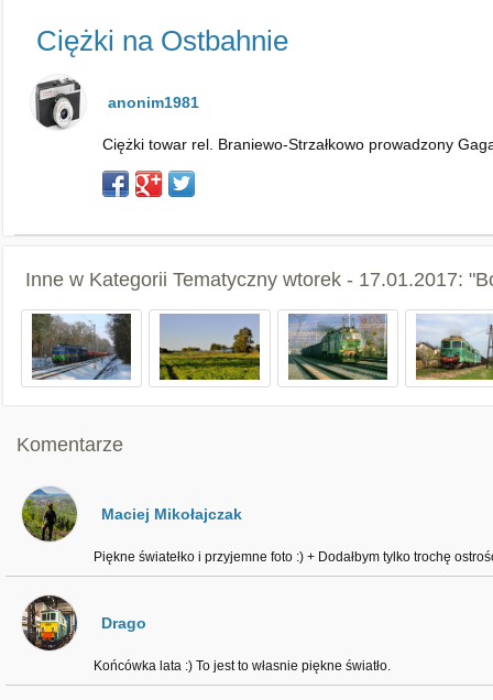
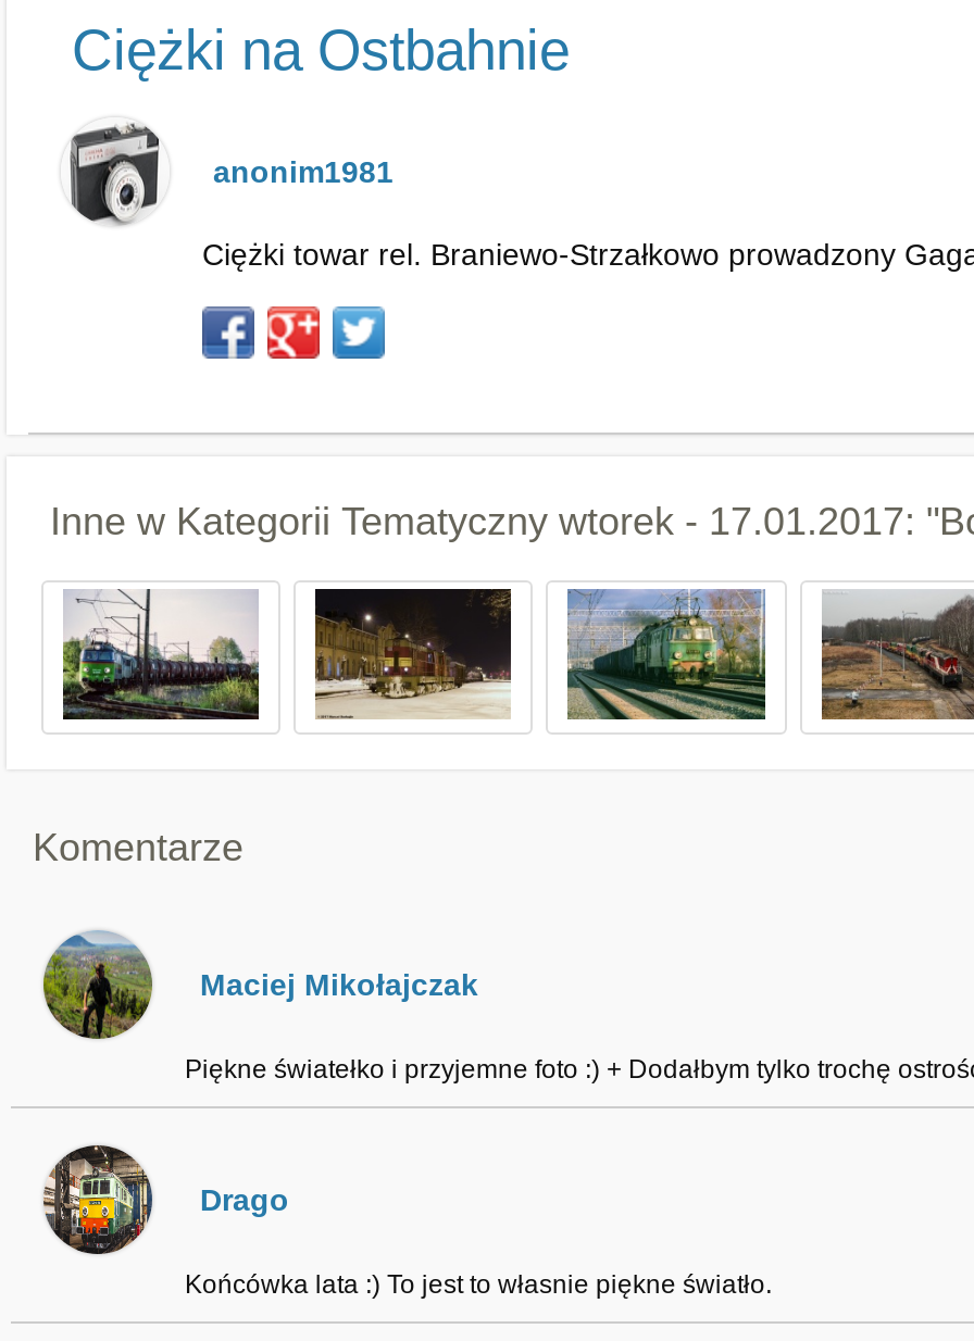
- [image]
+ [image]

- [image]
+ [image]

- [image]
+ [image]
